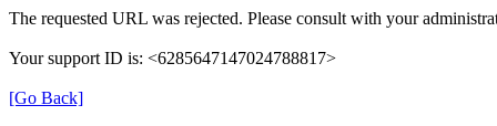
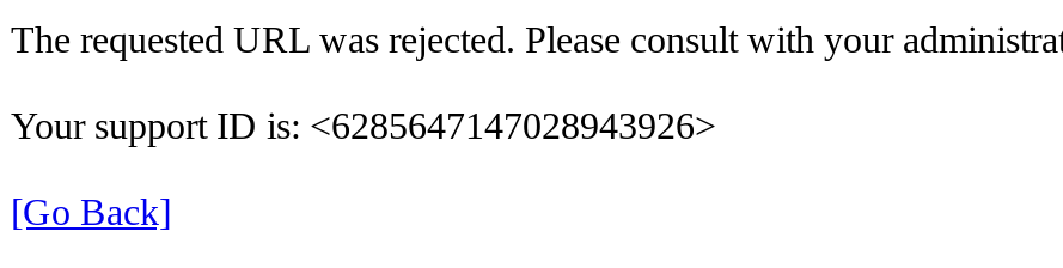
- Your support ID is: <6285647147024788817>
+ Your support ID is: <6285647147028943926>
